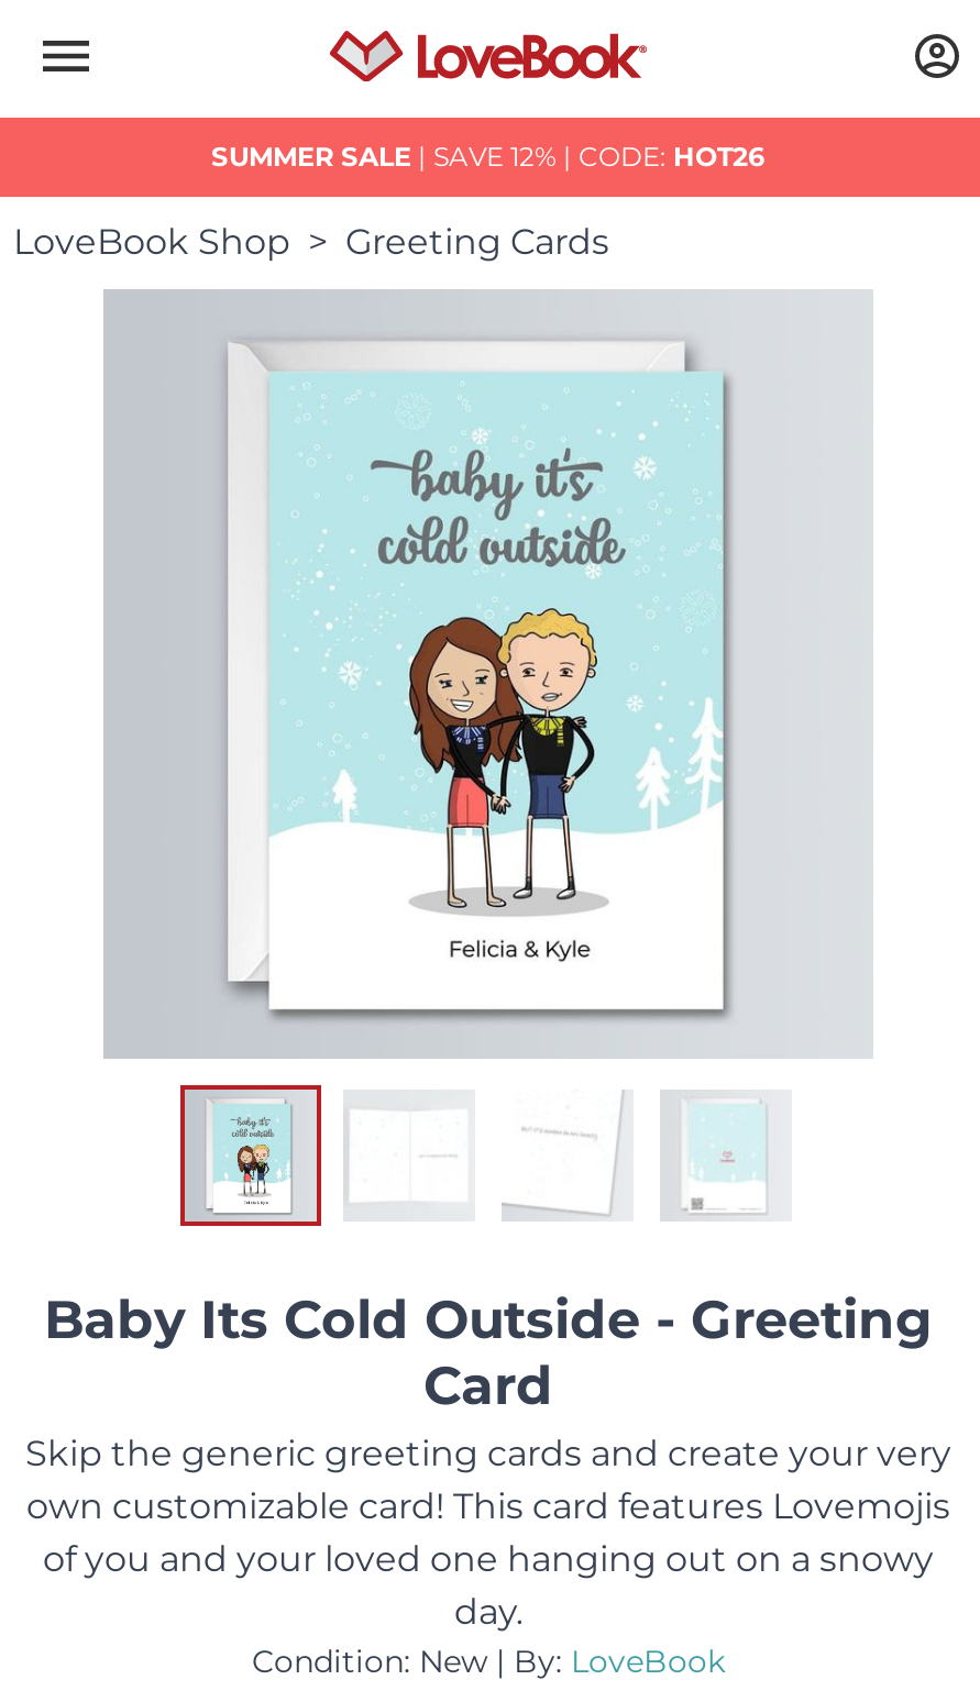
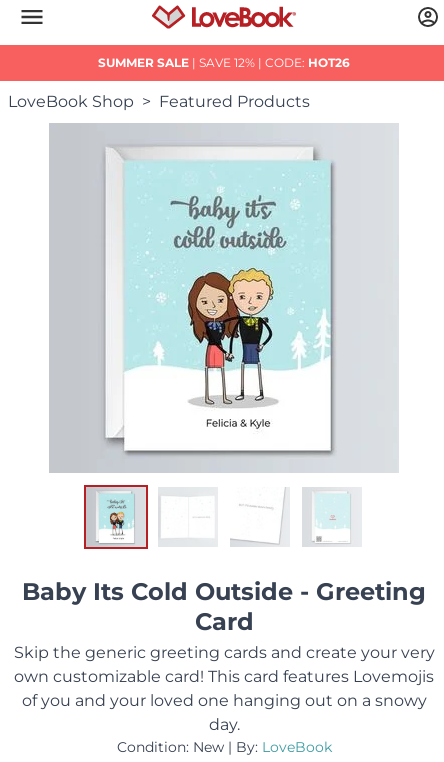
- Greeting Cards
+ Featured Products
